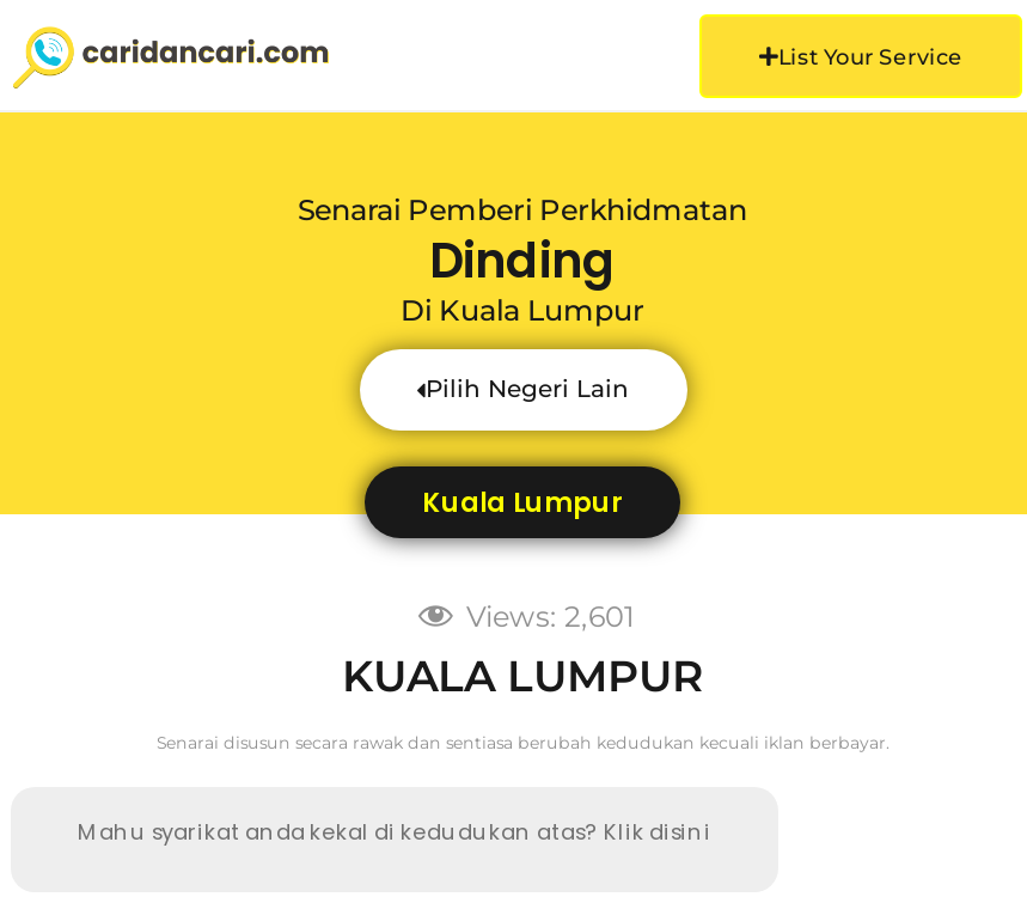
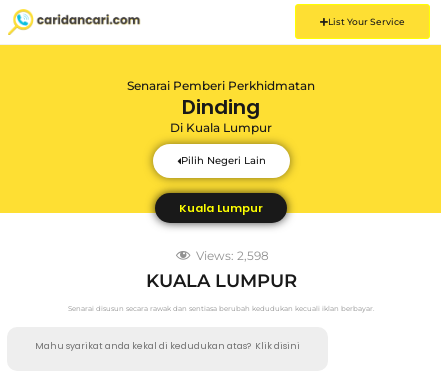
- Views: 2,601
+ Views: 2,598
